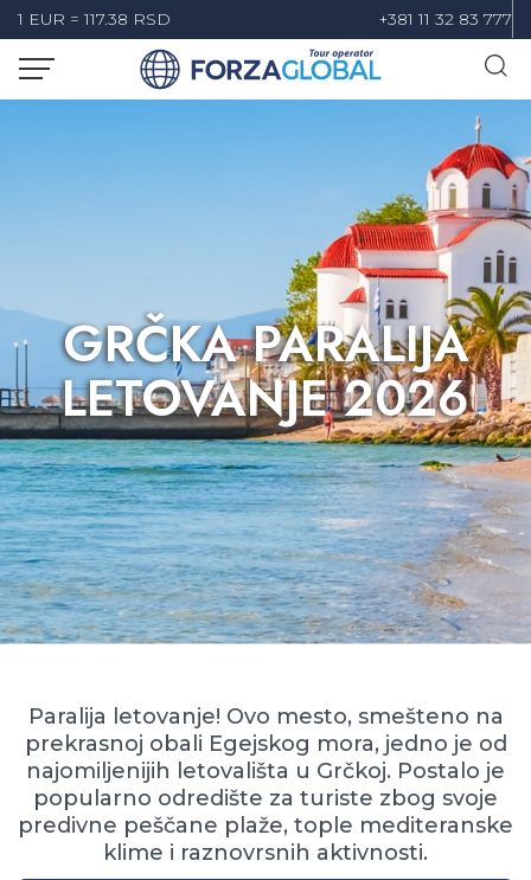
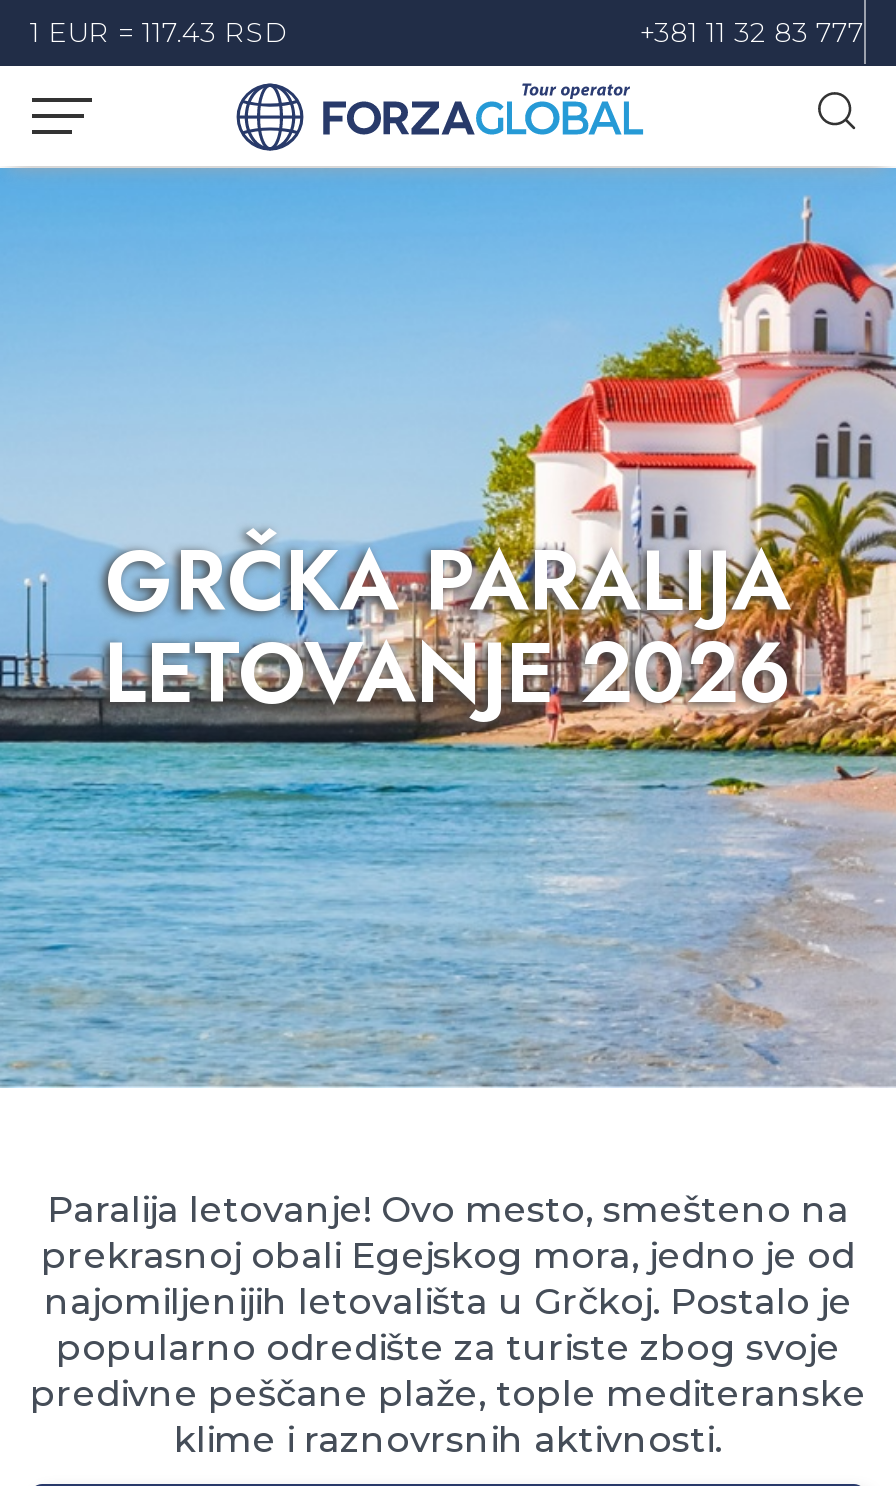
- 1 EUR = 117.38 RSD
+ 1 EUR = 117.43 RSD
